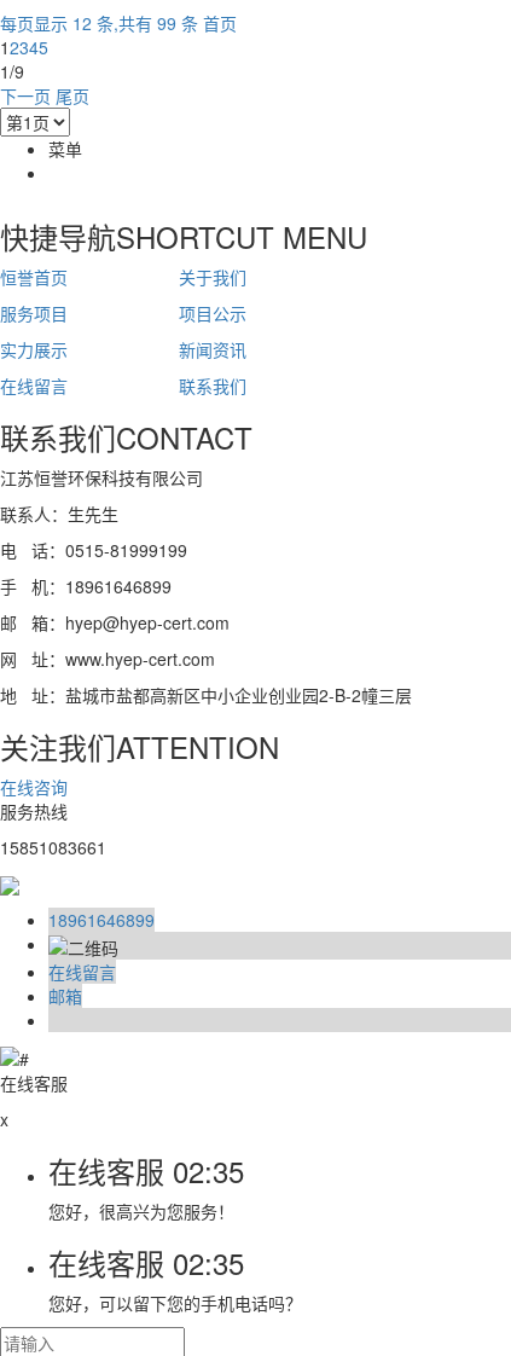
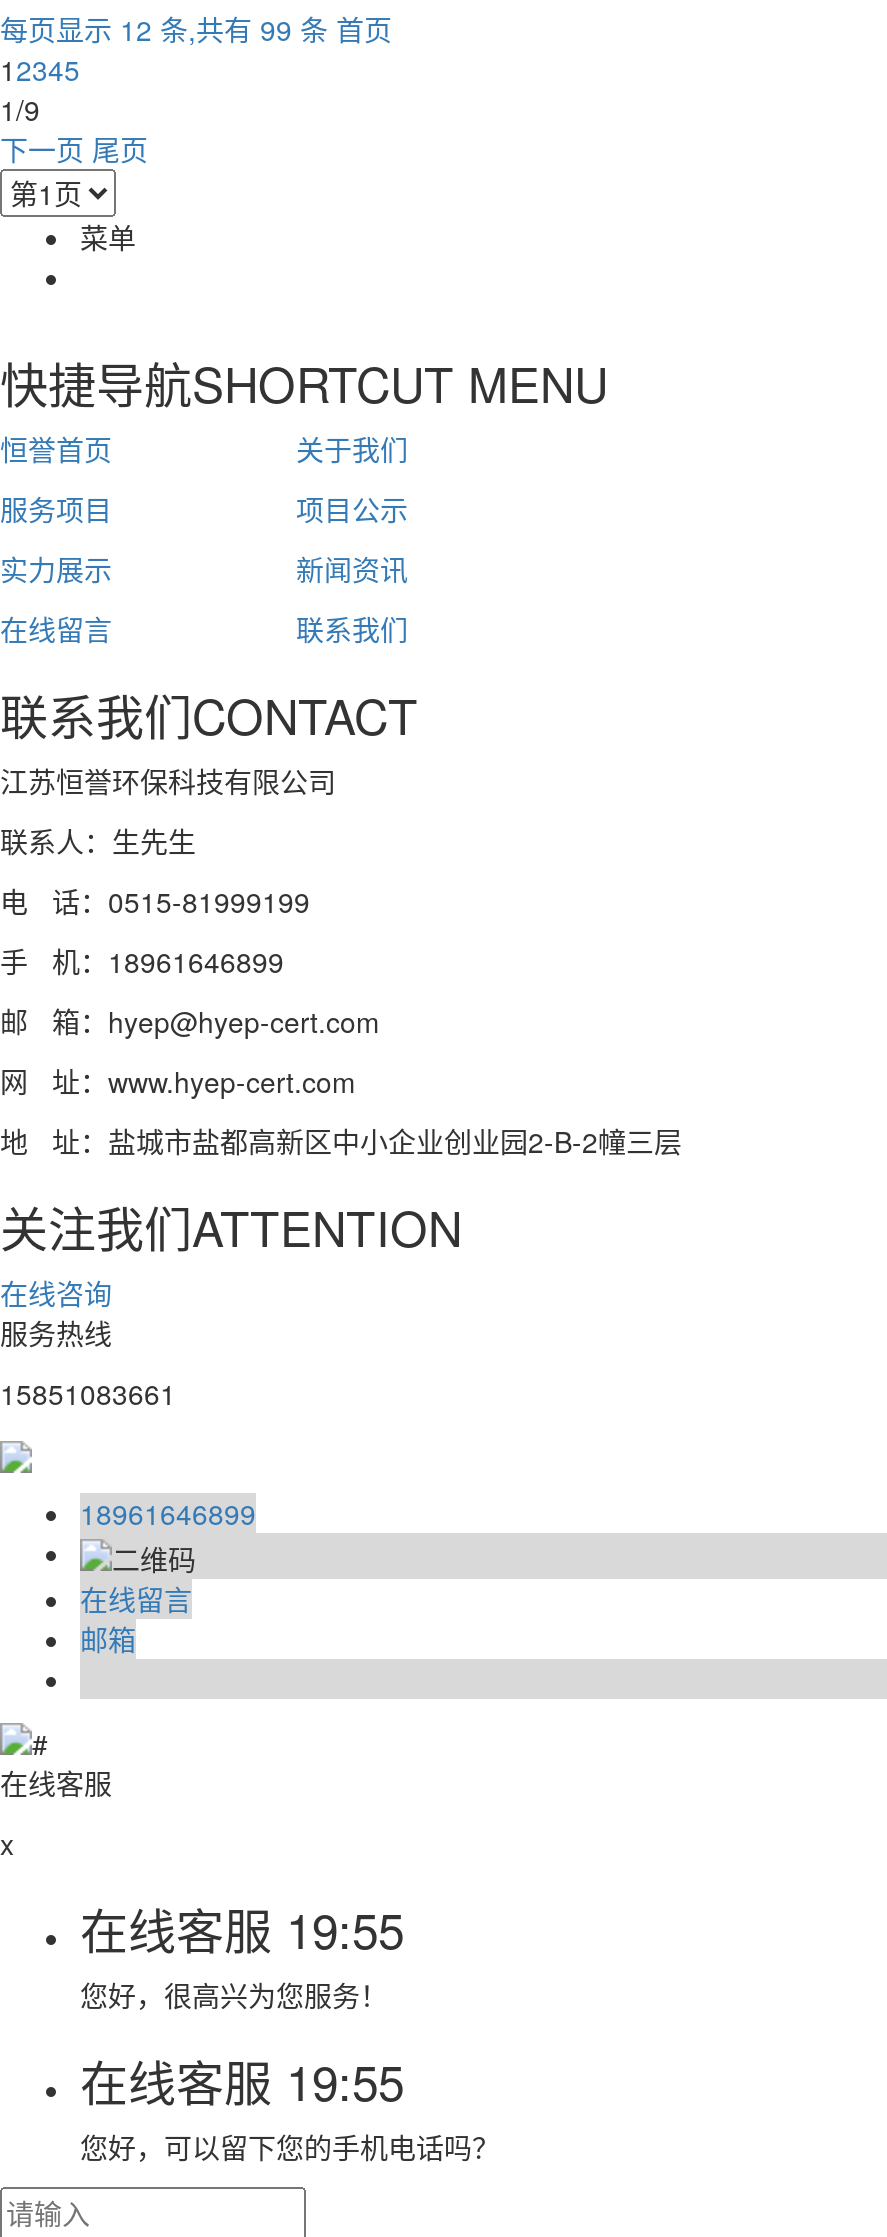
- 在线客服02:35
+ 在线客服19:55

- 在线客服02:35
+ 在线客服19:55
